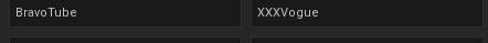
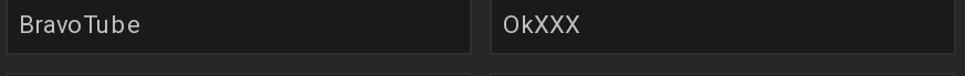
- XXXVogue
+ OkXXX
